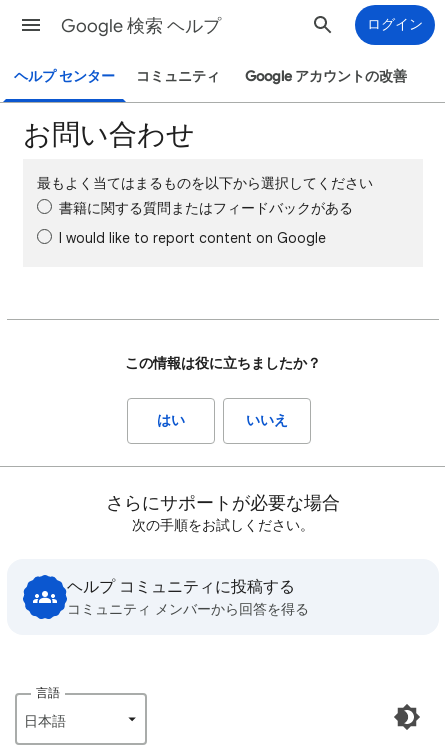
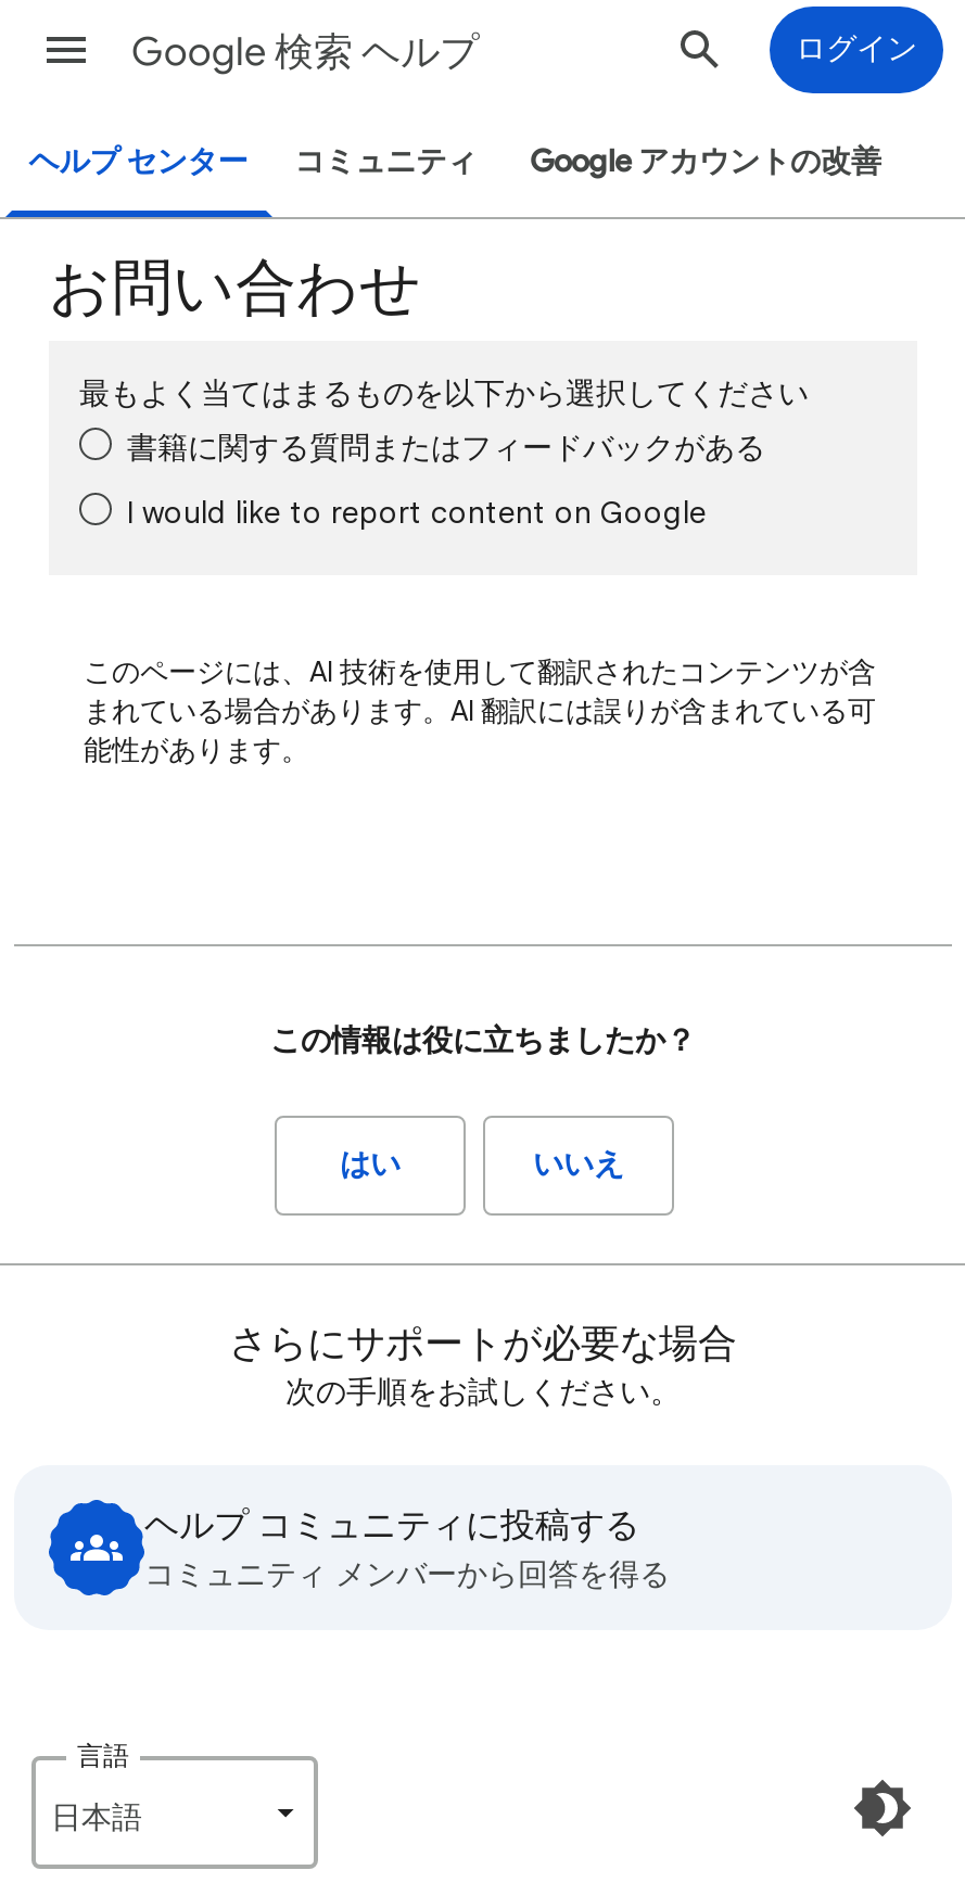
+ このページには、AI 技術を使用して翻訳されたコンテンツが含
+ まれている場合があります。AI 翻訳には誤りが含まれている可
+ 能性があります。
